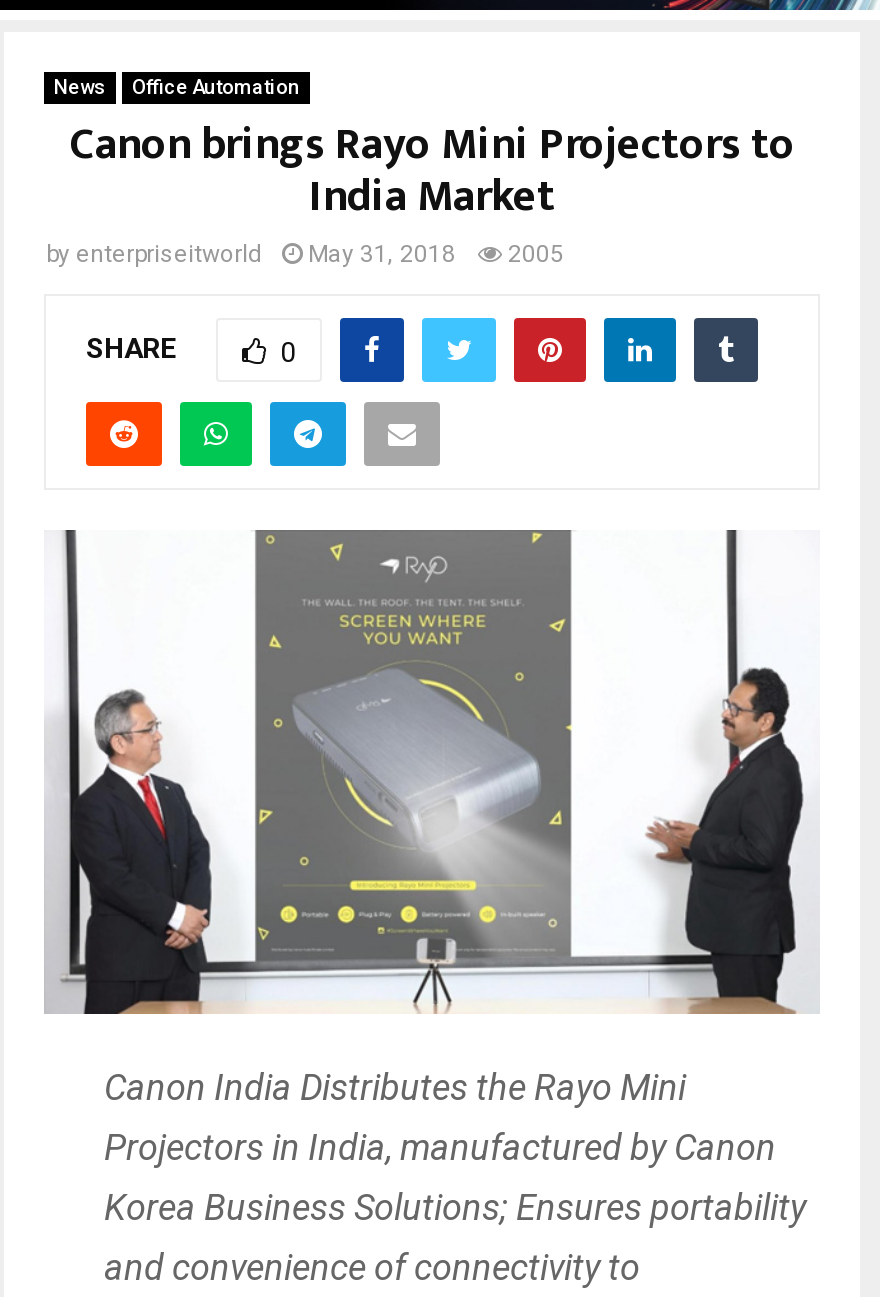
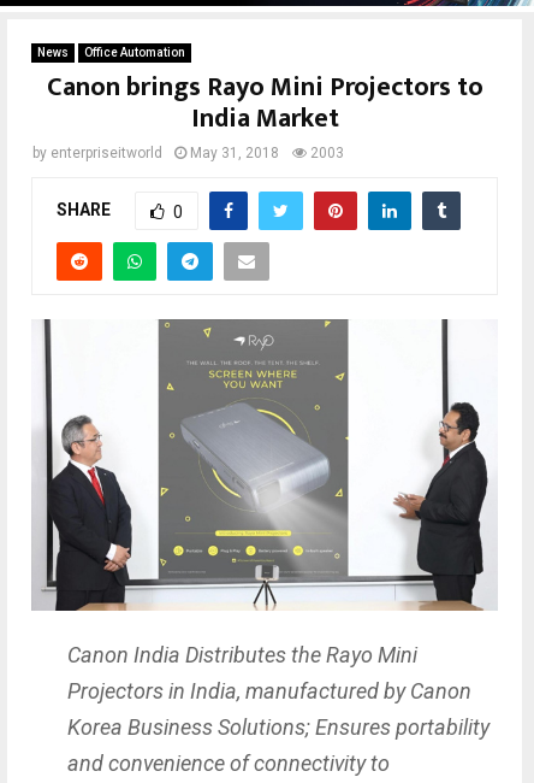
- by enterpriseitworld May 31, 2018 2005
+ by enterpriseitworld May 31, 2018 2003
